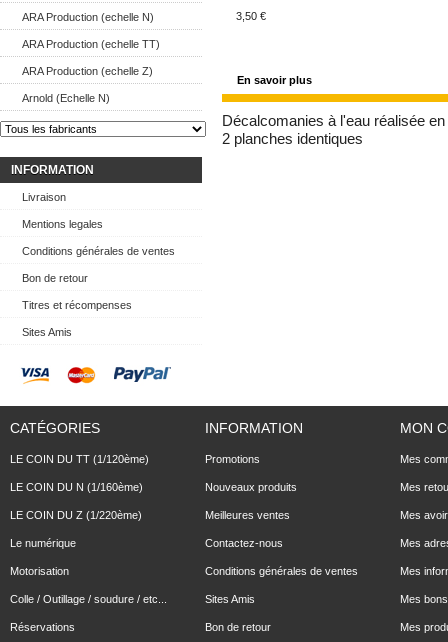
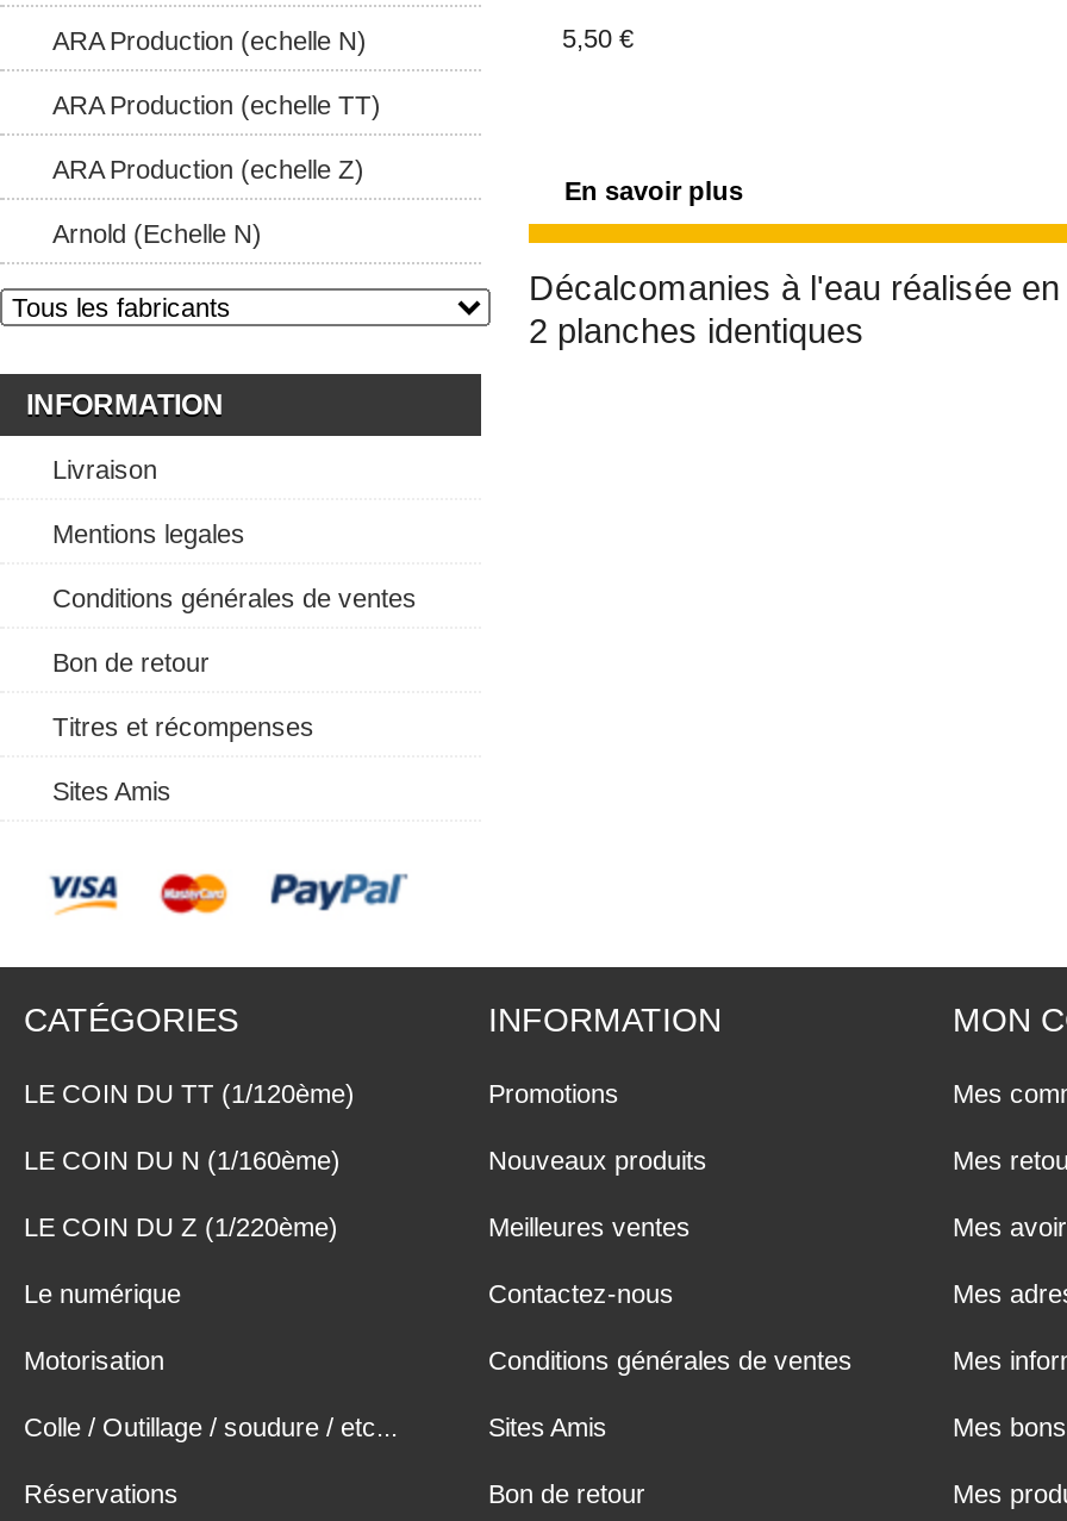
- 3,50 €
+ 5,50 €
